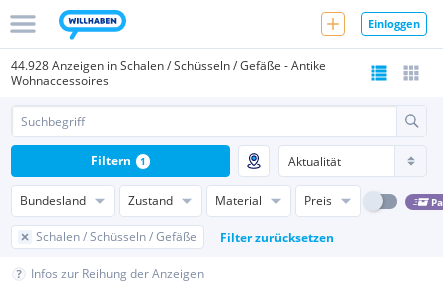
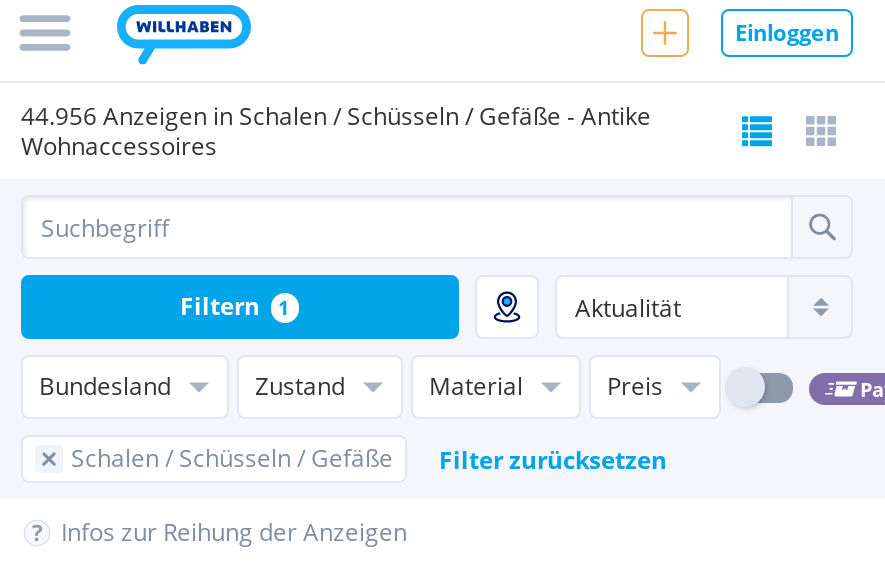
- 44.928 Anzeigen in Schalen / Schüsseln / Gefäße - Antike
+ 44.956 Anzeigen in Schalen / Schüsseln / Gefäße - Antike
